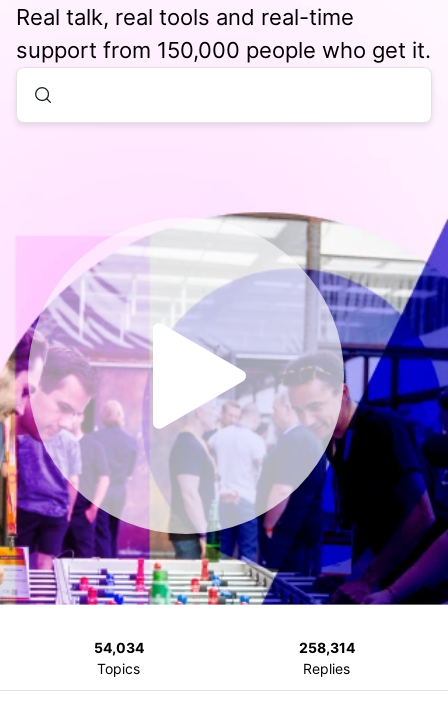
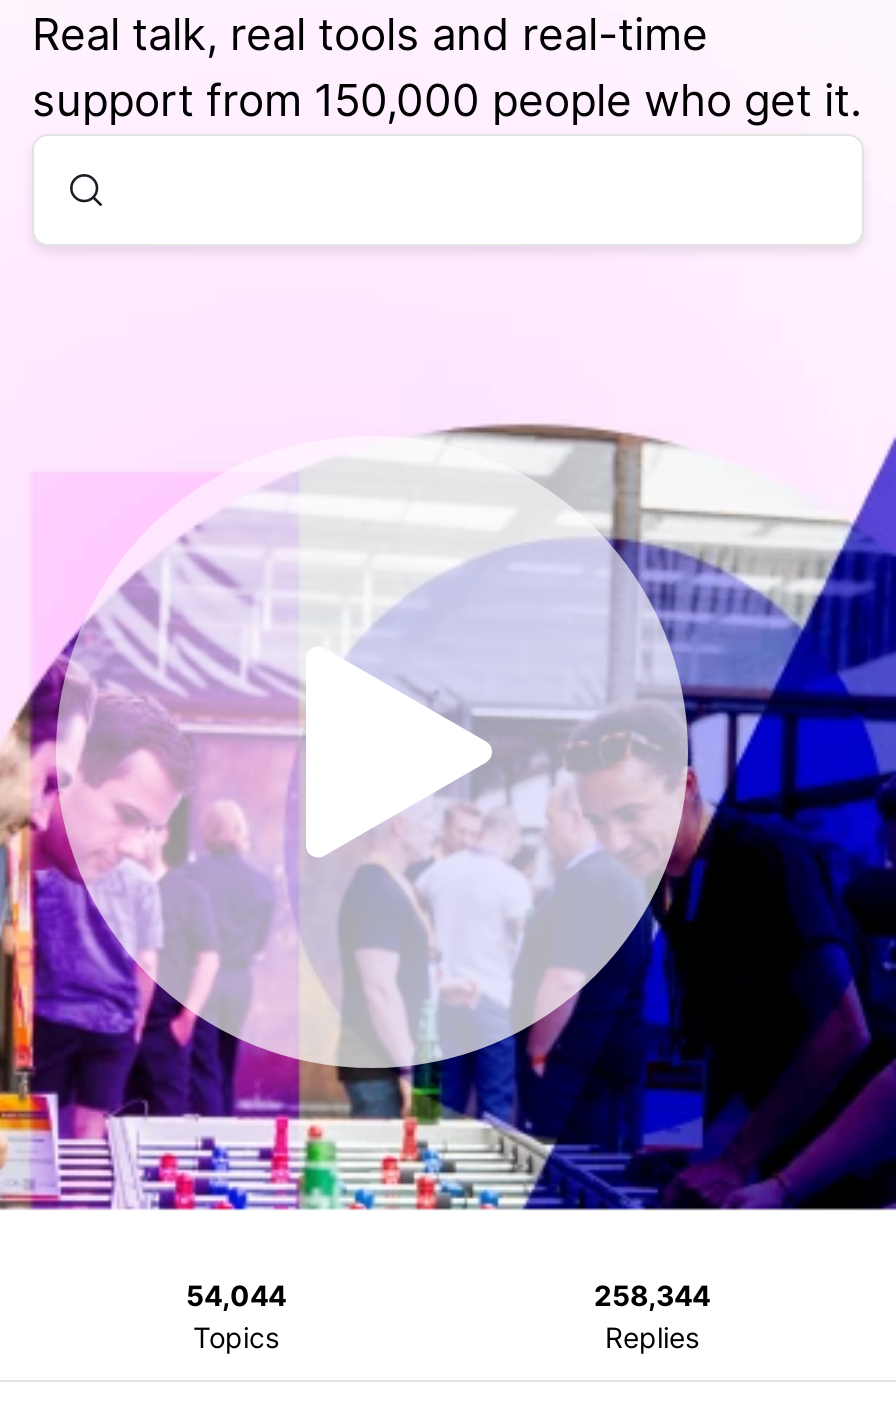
- 54,034
+ 54,044

- 258,314
+ 258,344
